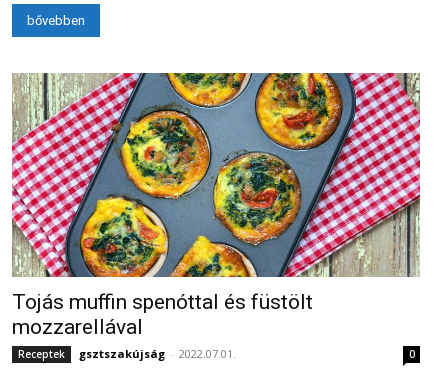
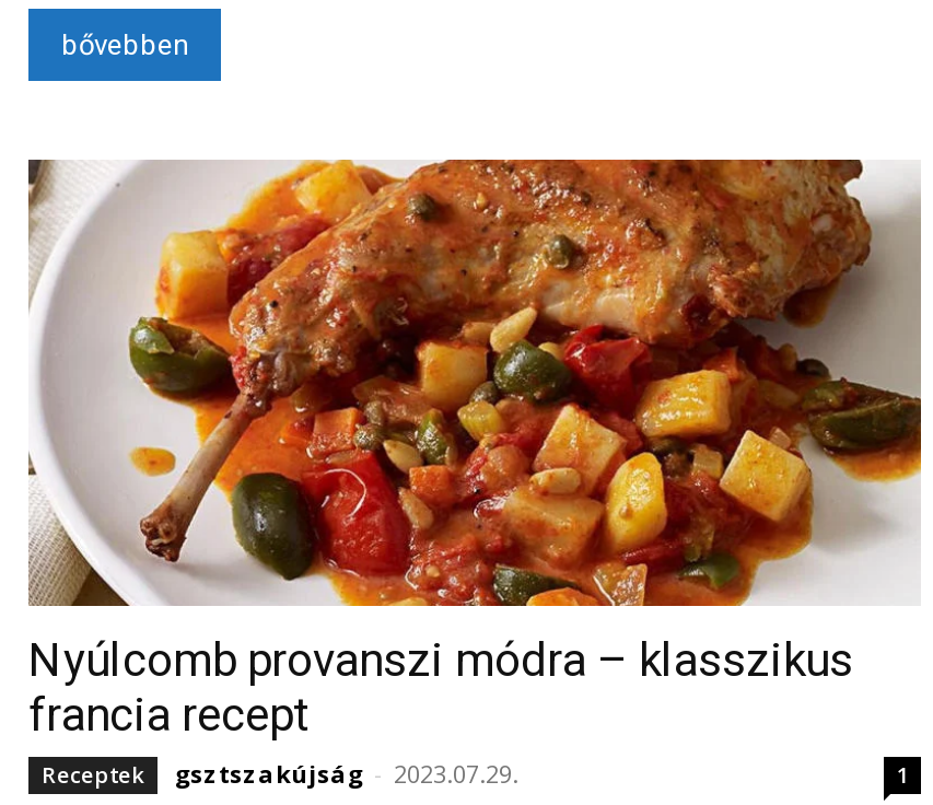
- [image]
- Tojás muffin spenóttal és füstölt
- mozzarellával
+ [image]
+ Nyúlcomb provanszi módra – klasszikus
+ francia recept

- gsztszakújság - 2022.07.01.
- 0
+ gsztszakújság - 2023.07.29.
+ 1
